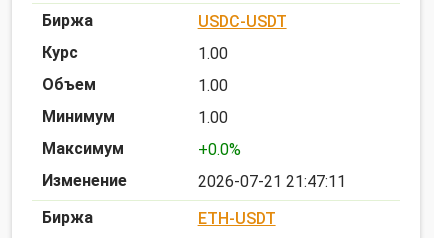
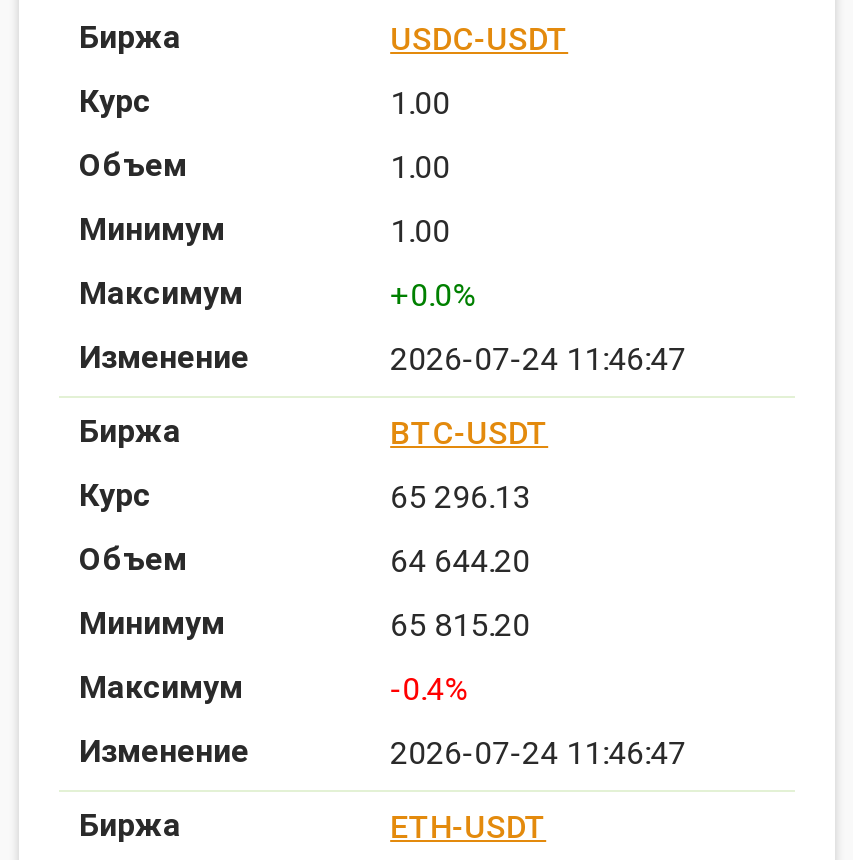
- 2026-07-21 21:47:11
+ 2026-07-24 11:46:47
+ BTC-USDT
+ 65 296.13
+ 64 644.20
+ 65 815.20
+ -0.4%
+ 2026-07-24 11:46:47
